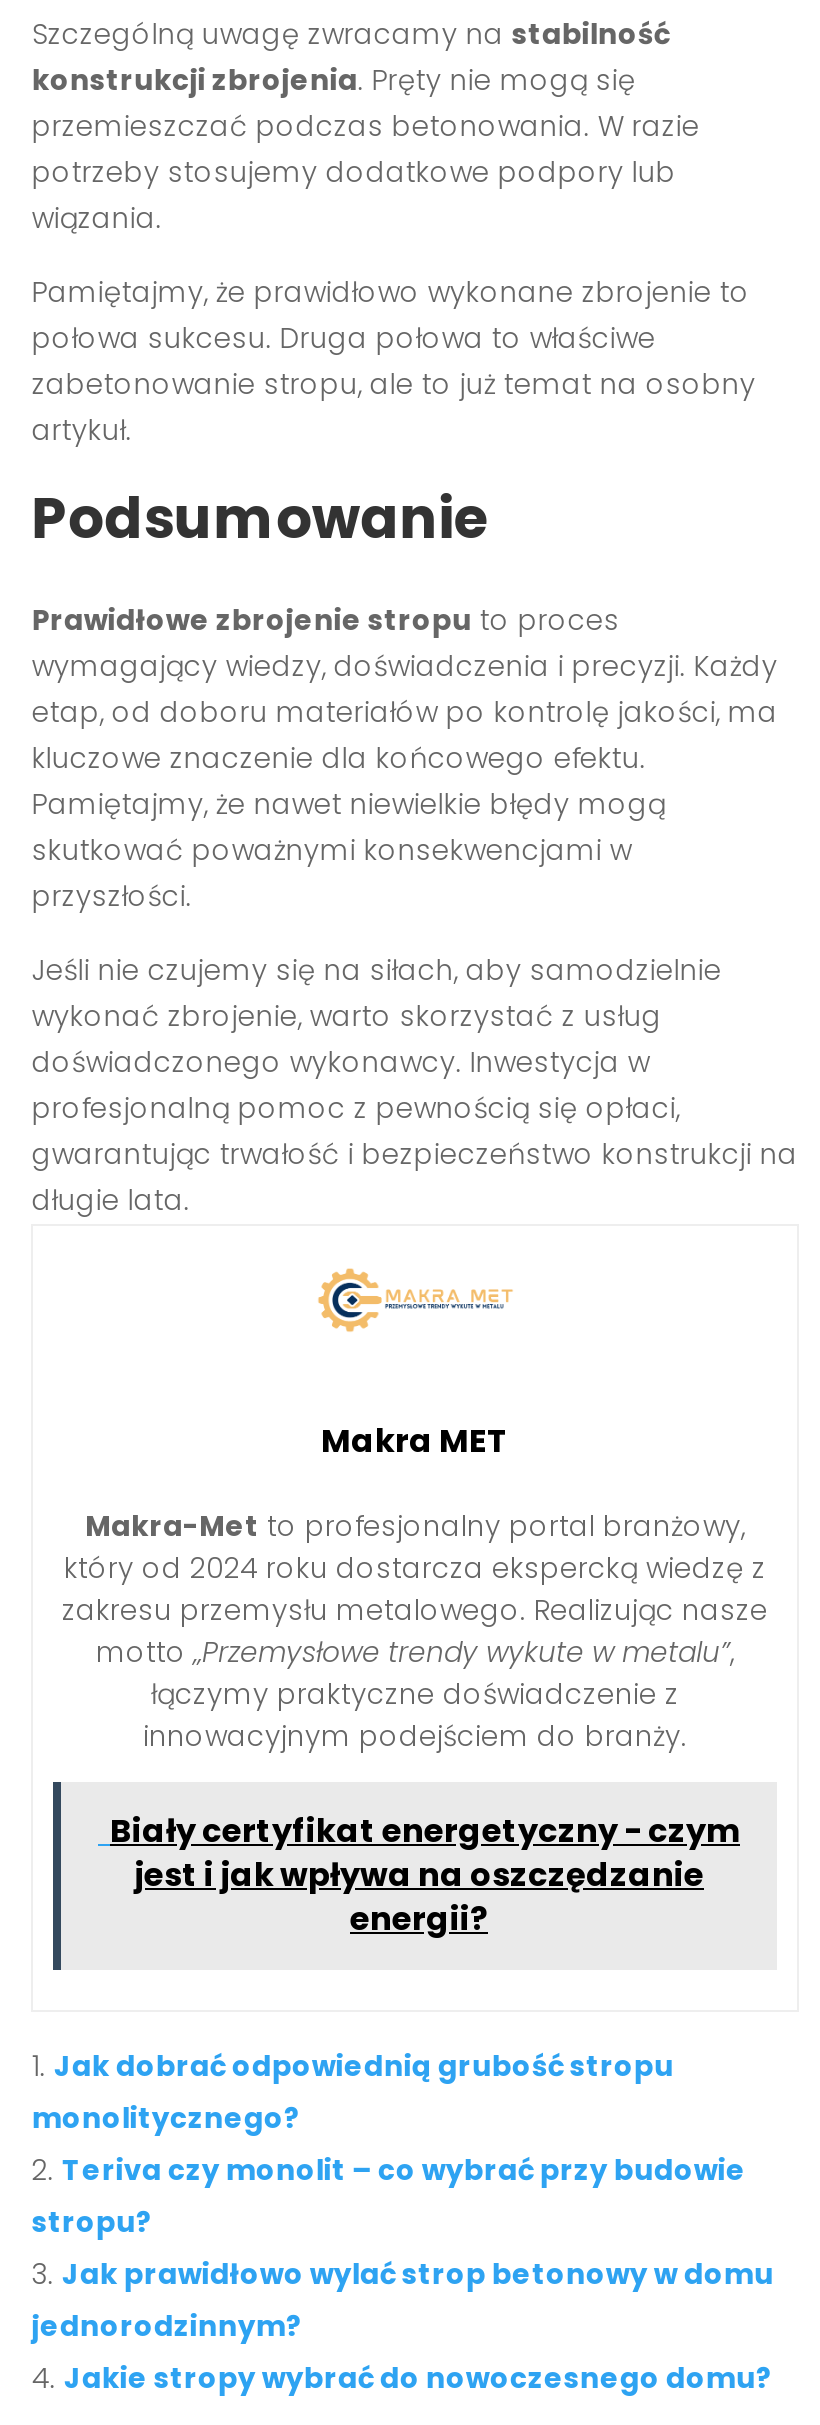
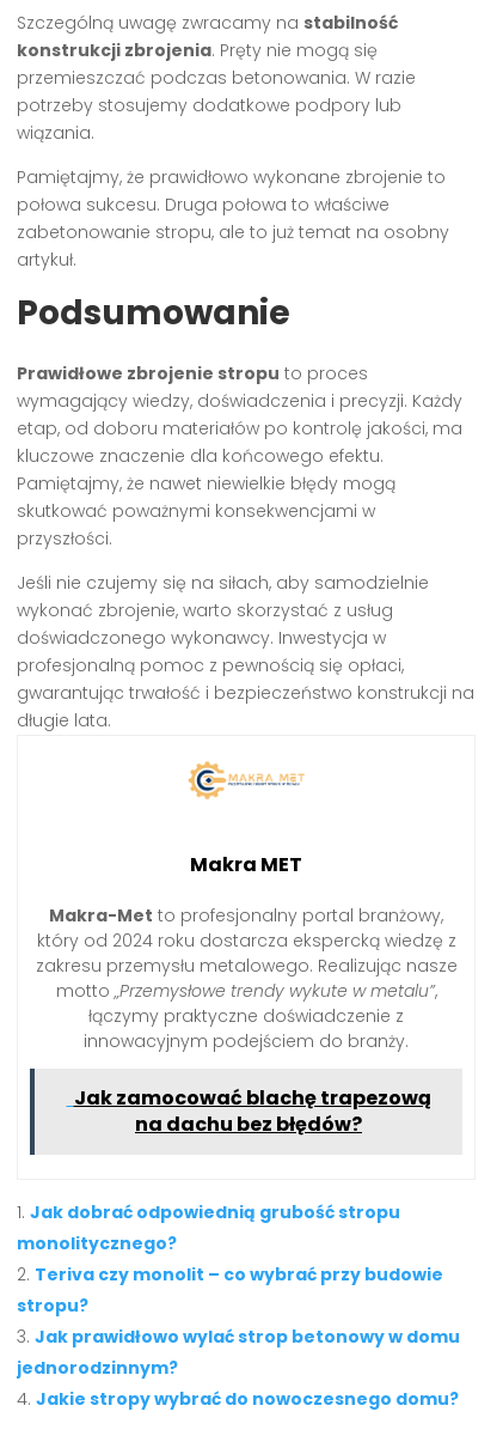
- Biały certyfikat energetyczny - czym
- jest i jak wpływa na oszczędzanie
- energii?
+ Jak zamocować blachę trapezową
+ na dachu bez błędów?
